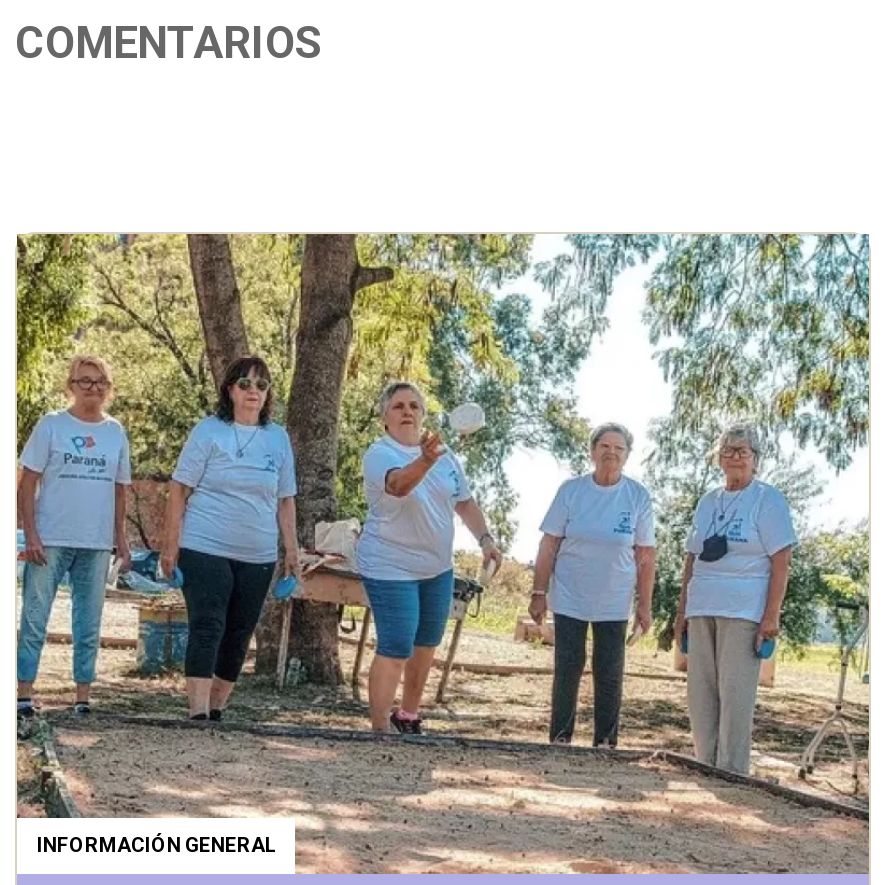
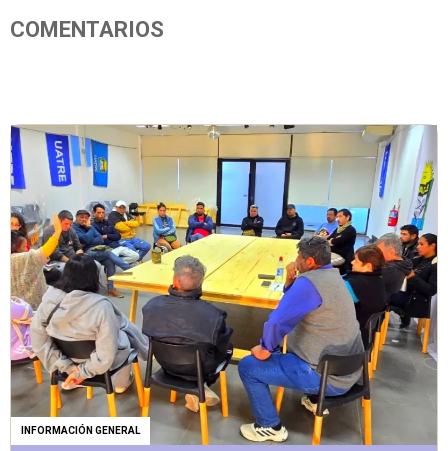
- [image]
+ [image]
